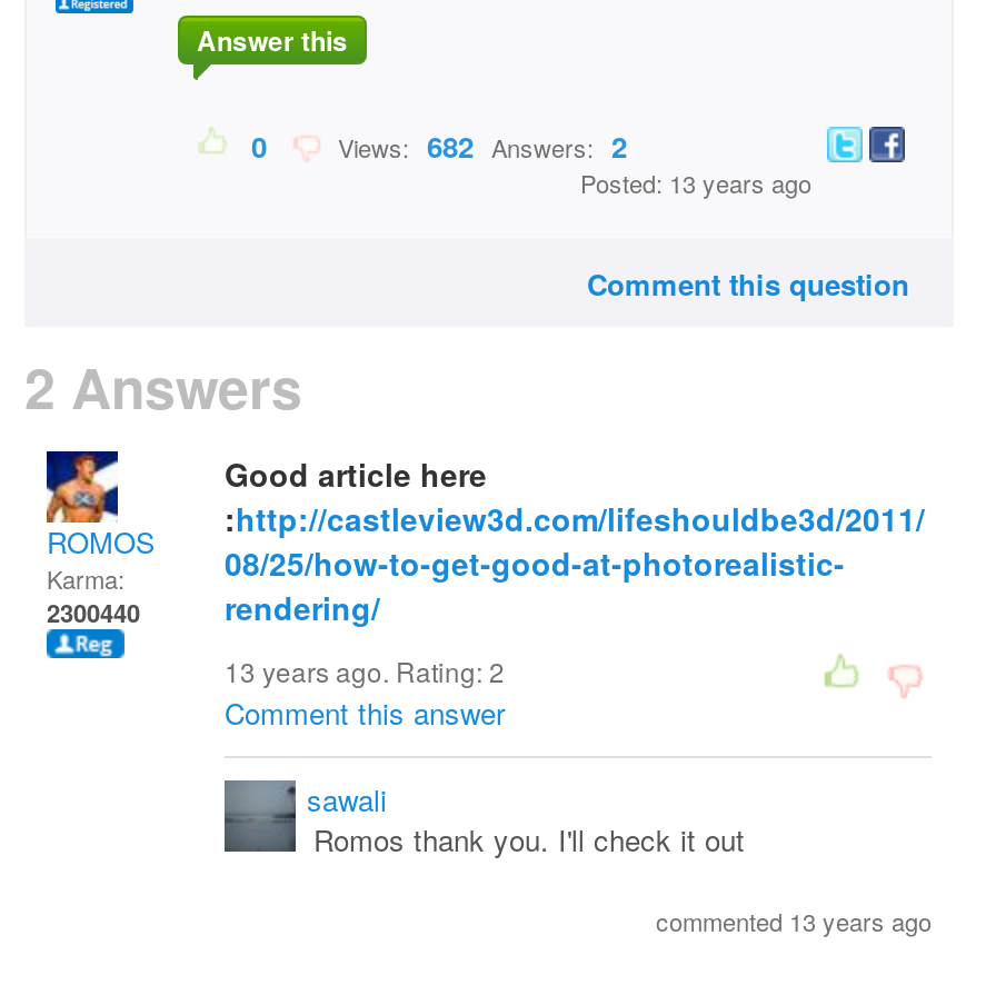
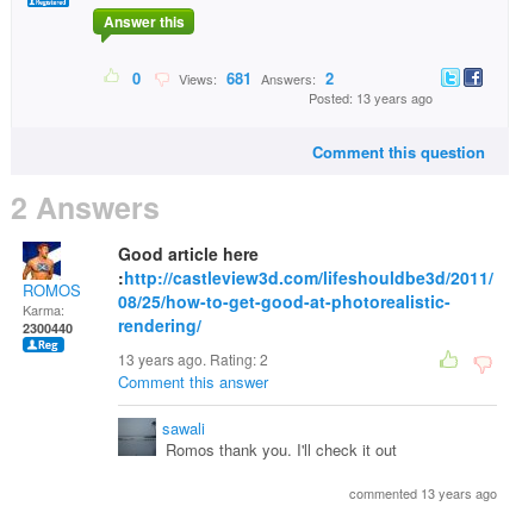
- Views: 682 Answers: 2
+ Views: 681 Answers: 2
